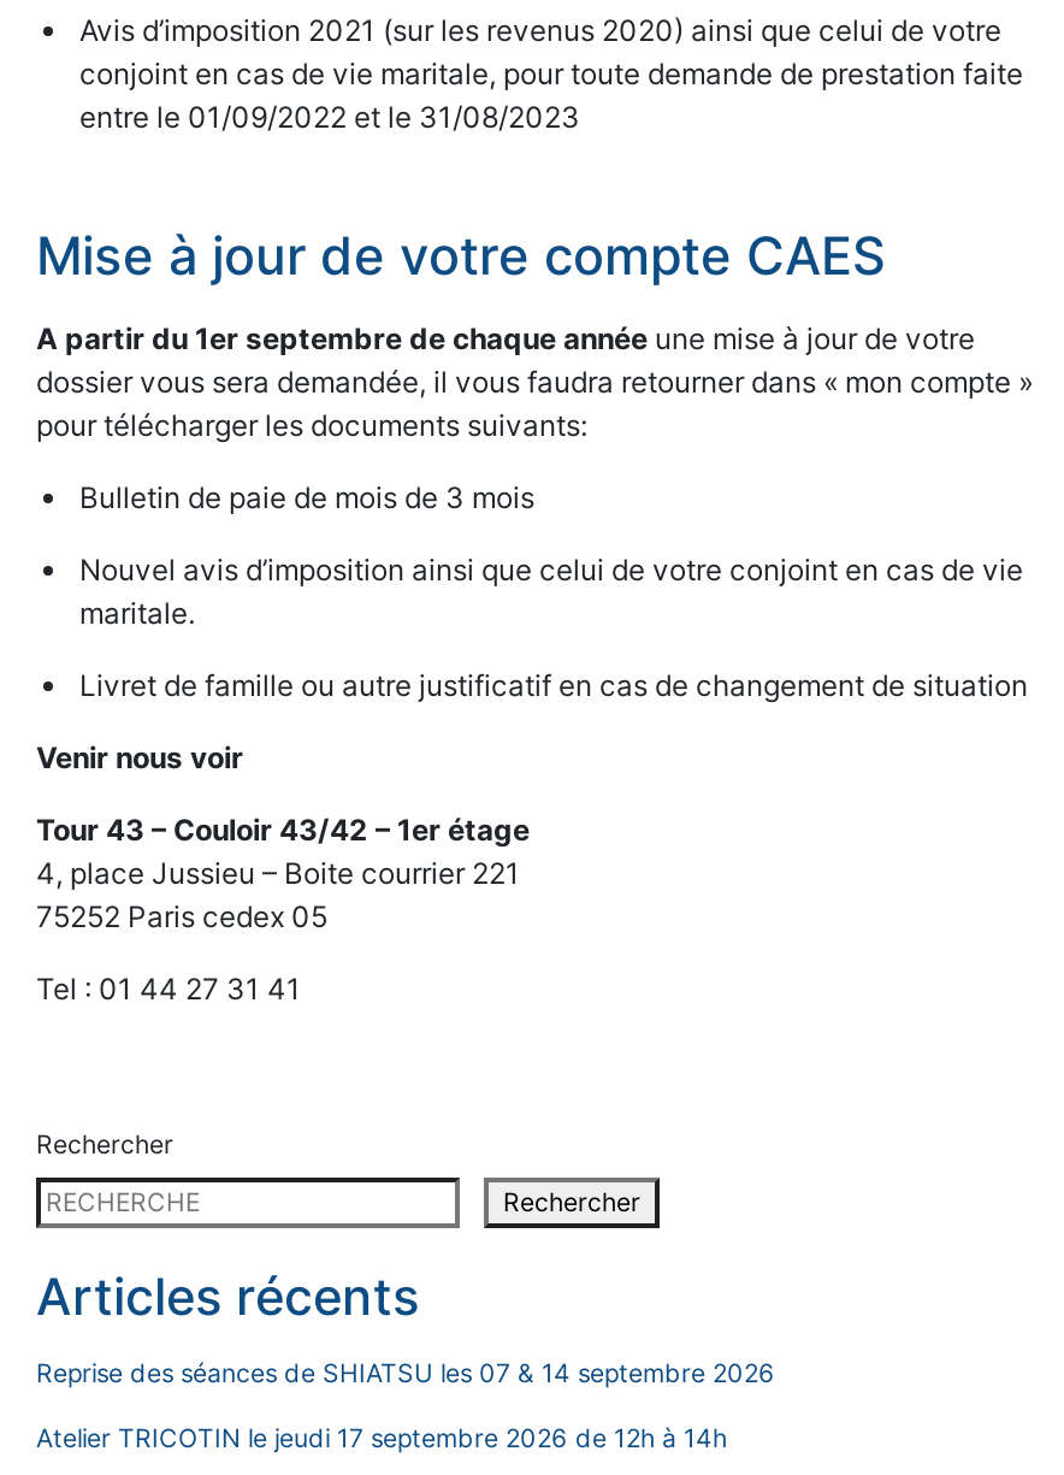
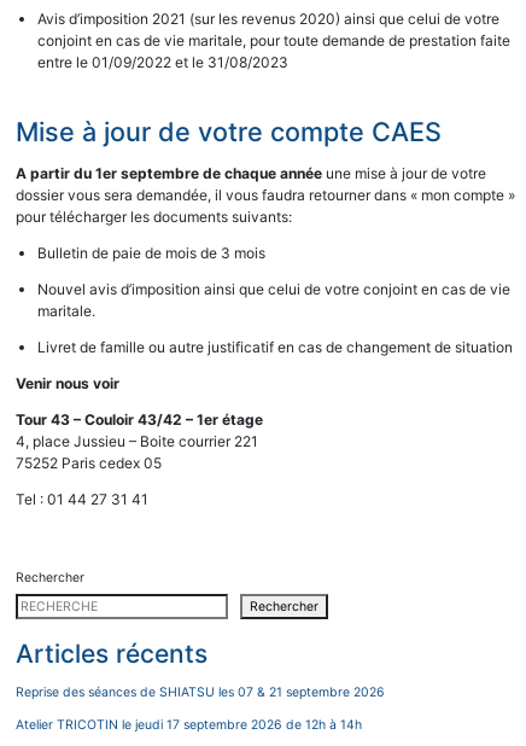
- Reprise des séances de SHIATSU les 07 & 14 septembre 2026
+ Reprise des séances de SHIATSU les 07 & 21 septembre 2026
